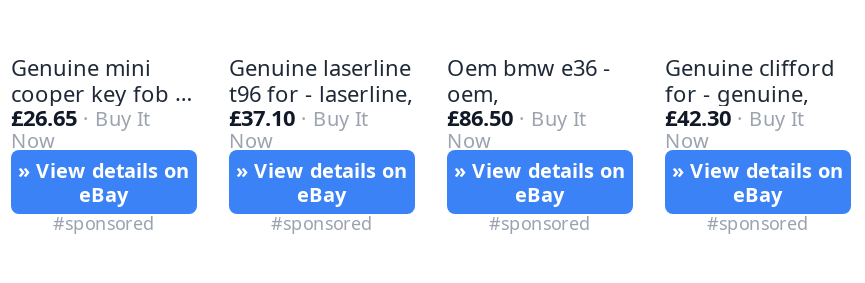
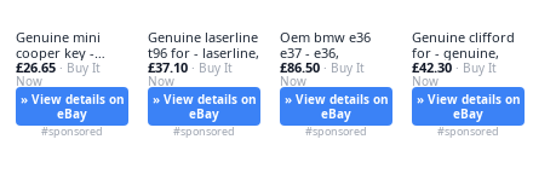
- Oem bmw e36 -
- oem,
+ Oem bmw e36
+ e37 - e36,

- cooper key fob -
+ cooper key -
